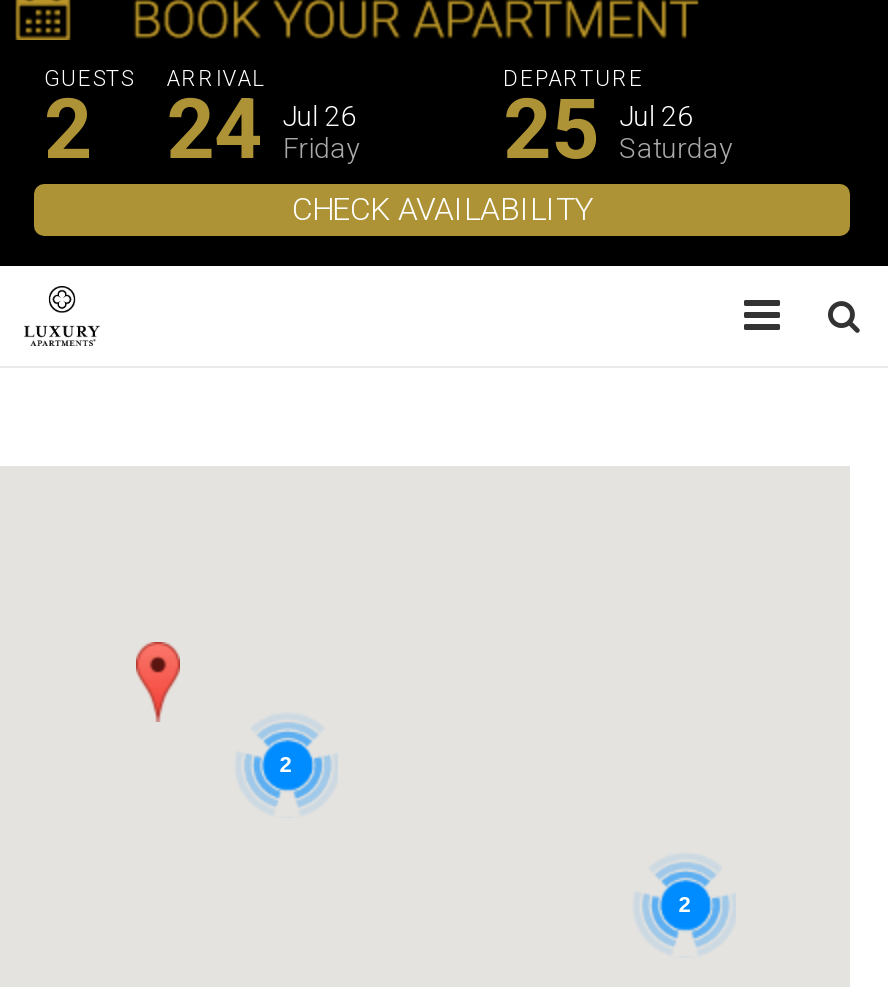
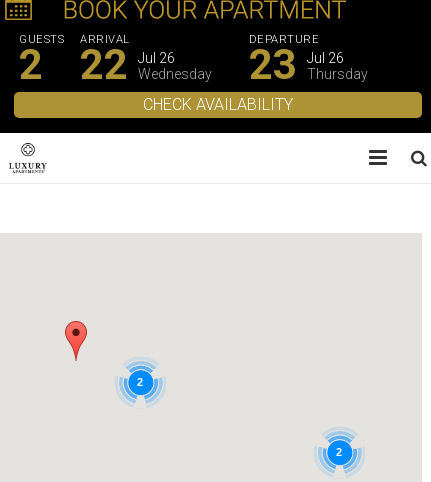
- 24
+ 22

- 25
+ 23

- Friday
+ Wednesday

- Saturday
+ Thursday
